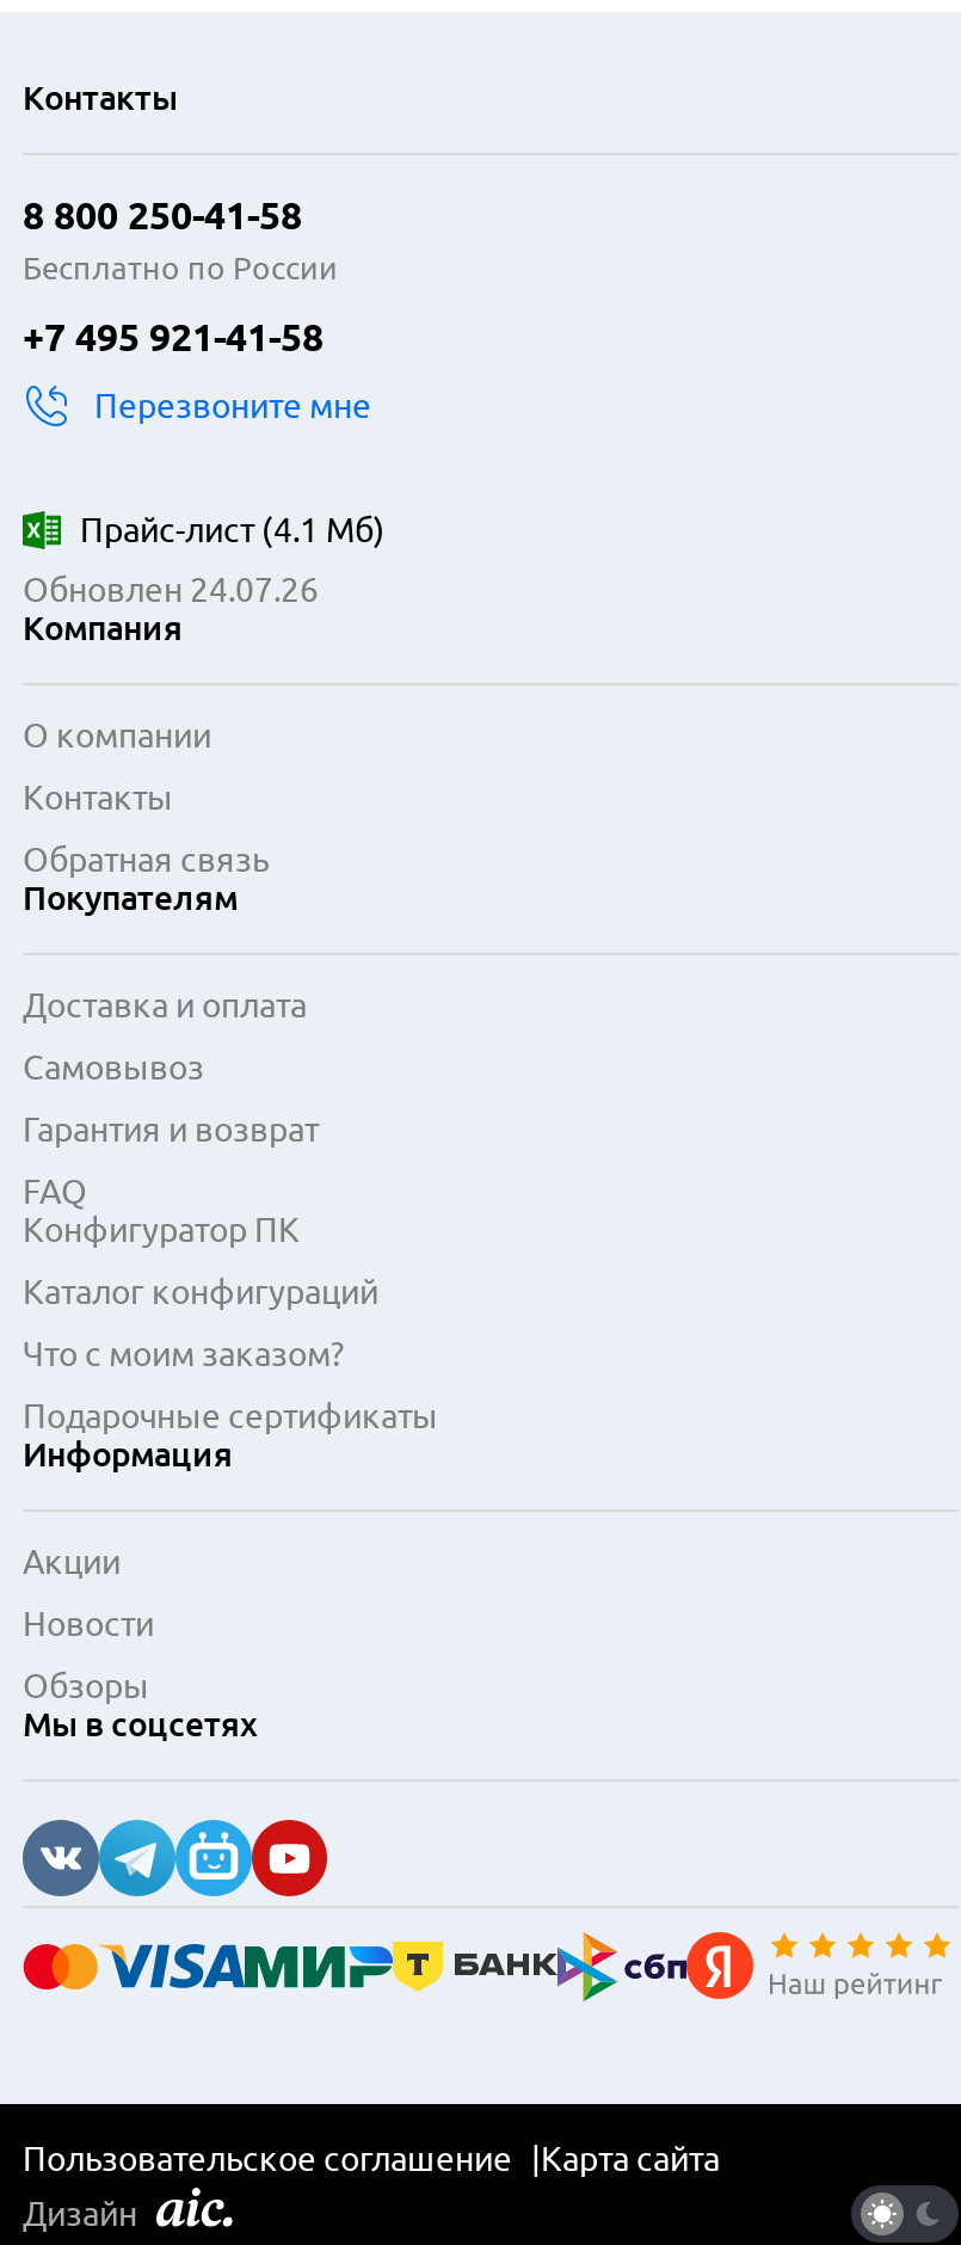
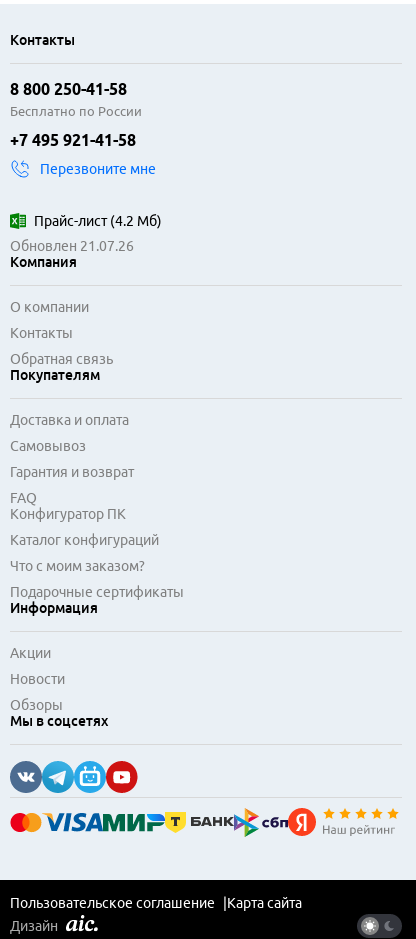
- Прайс-лист (4.1 Мб)
+ Прайс-лист (4.2 Мб)

- Обновлен 24.07.26
+ Обновлен 21.07.26
